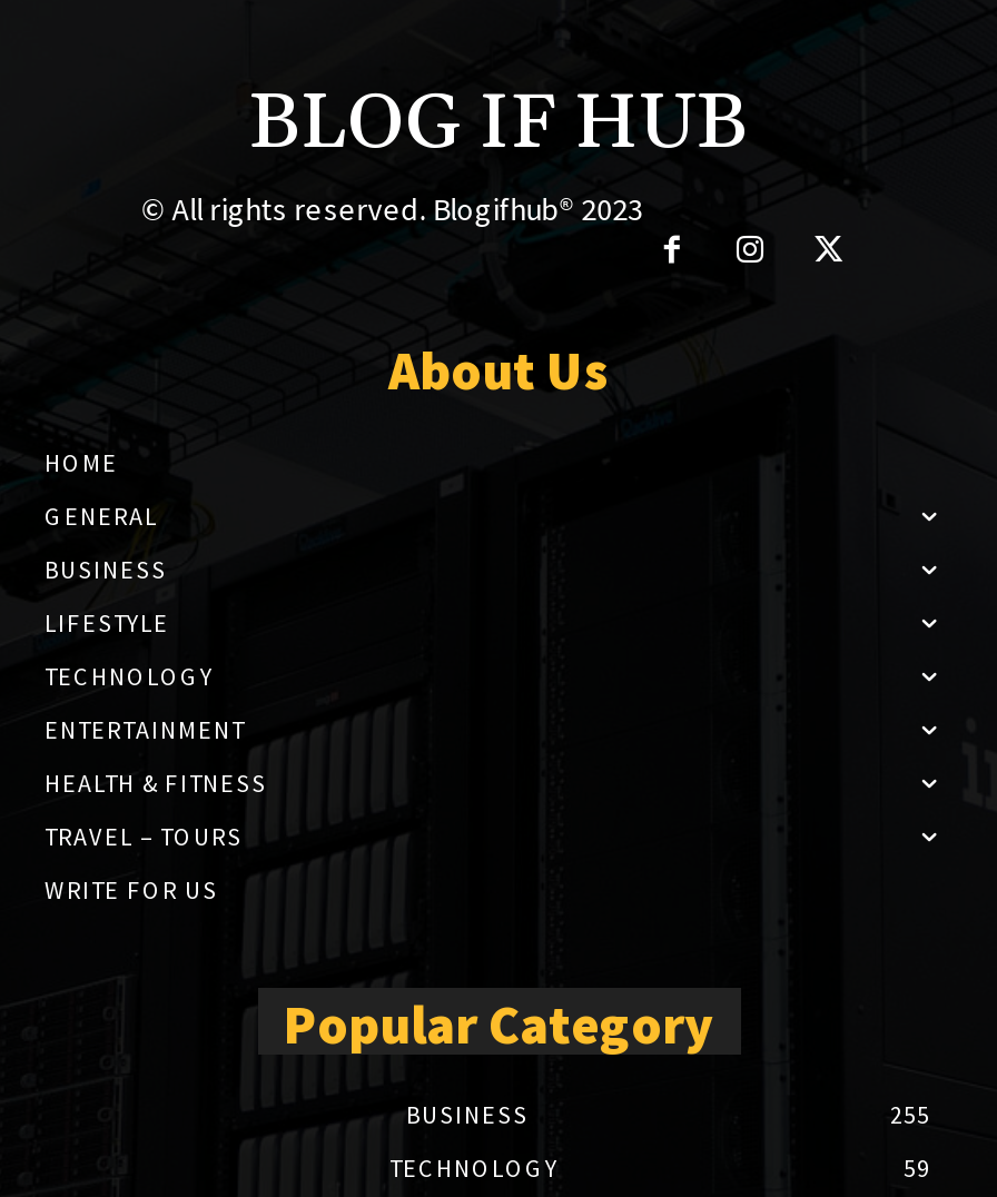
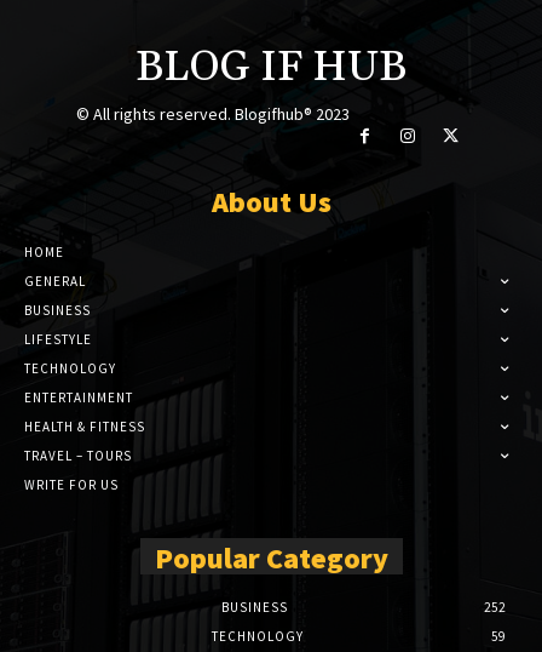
- 255
+ 252
